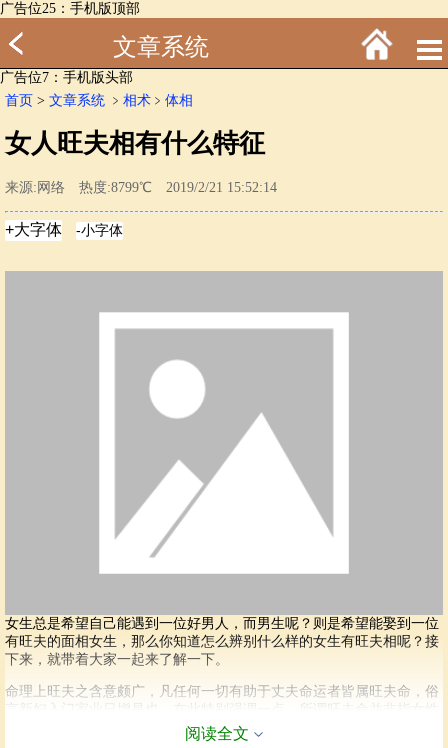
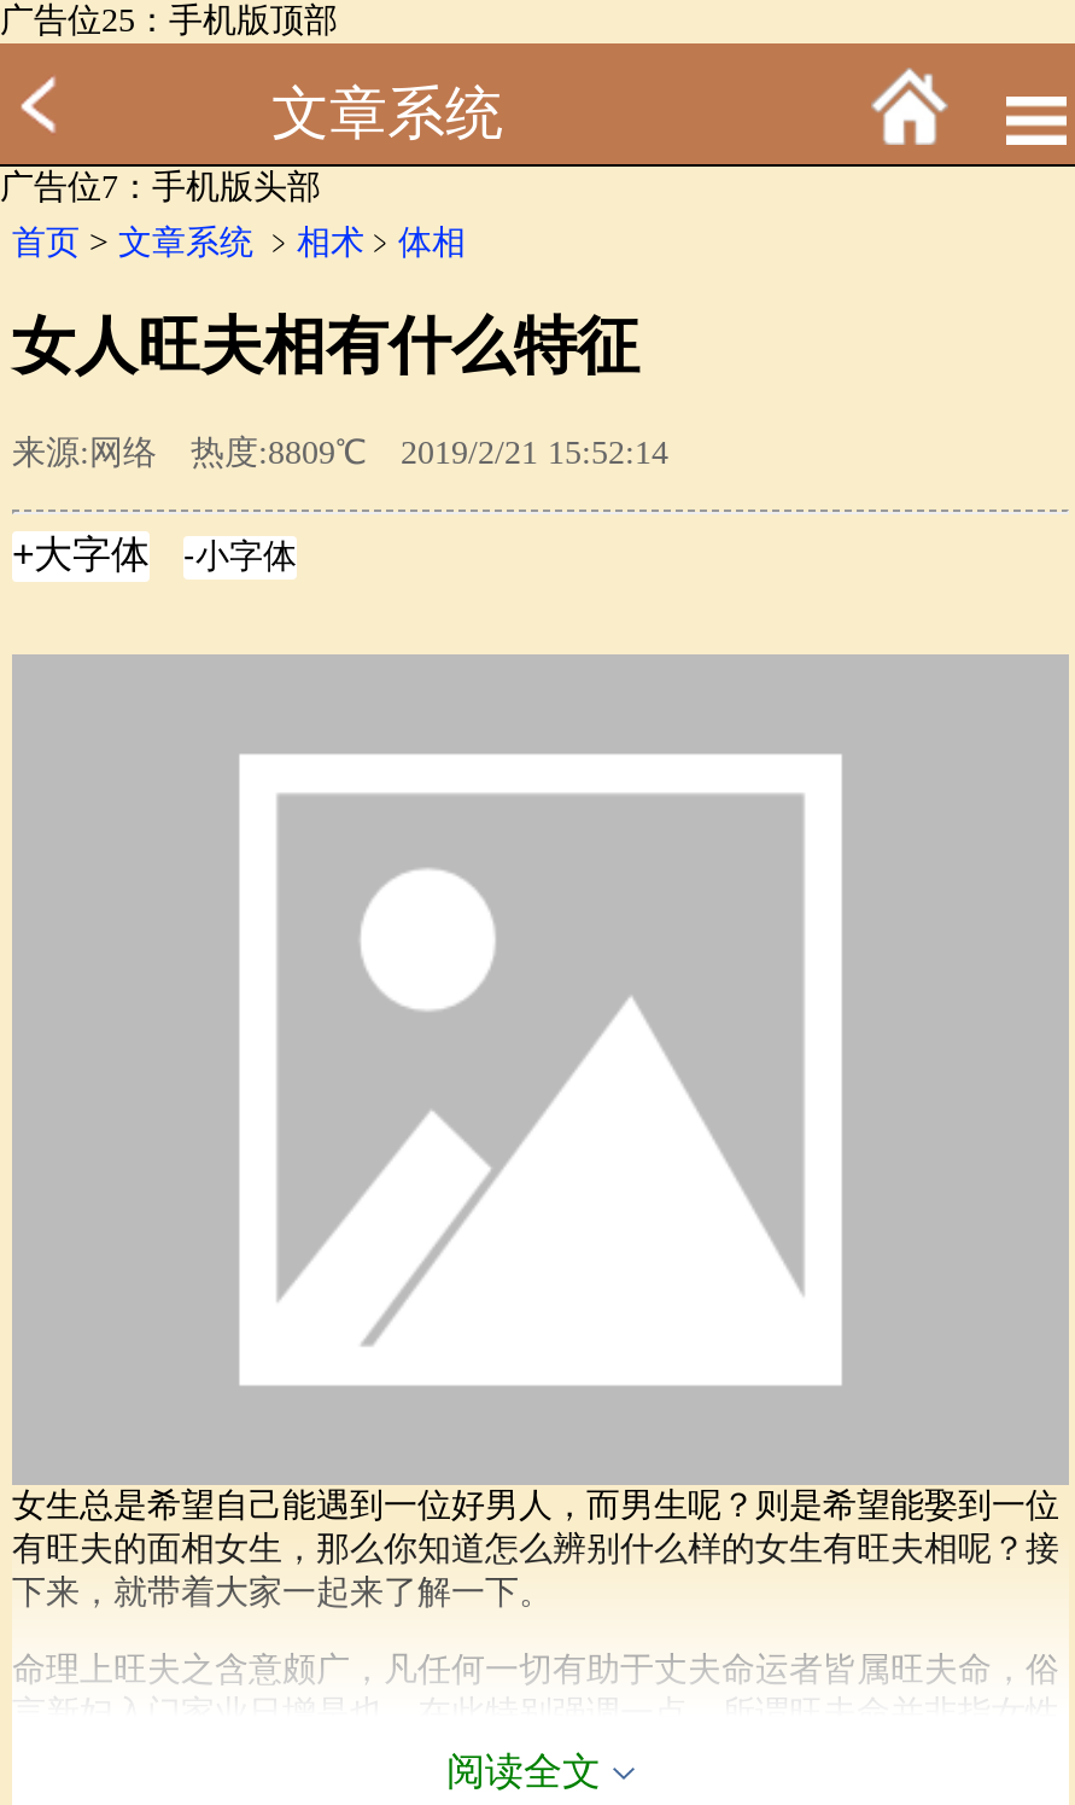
- 来源:网络 热度:8799℃ 2019/2/21 15:52:14
+ 来源:网络 热度:8809℃ 2019/2/21 15:52:14
